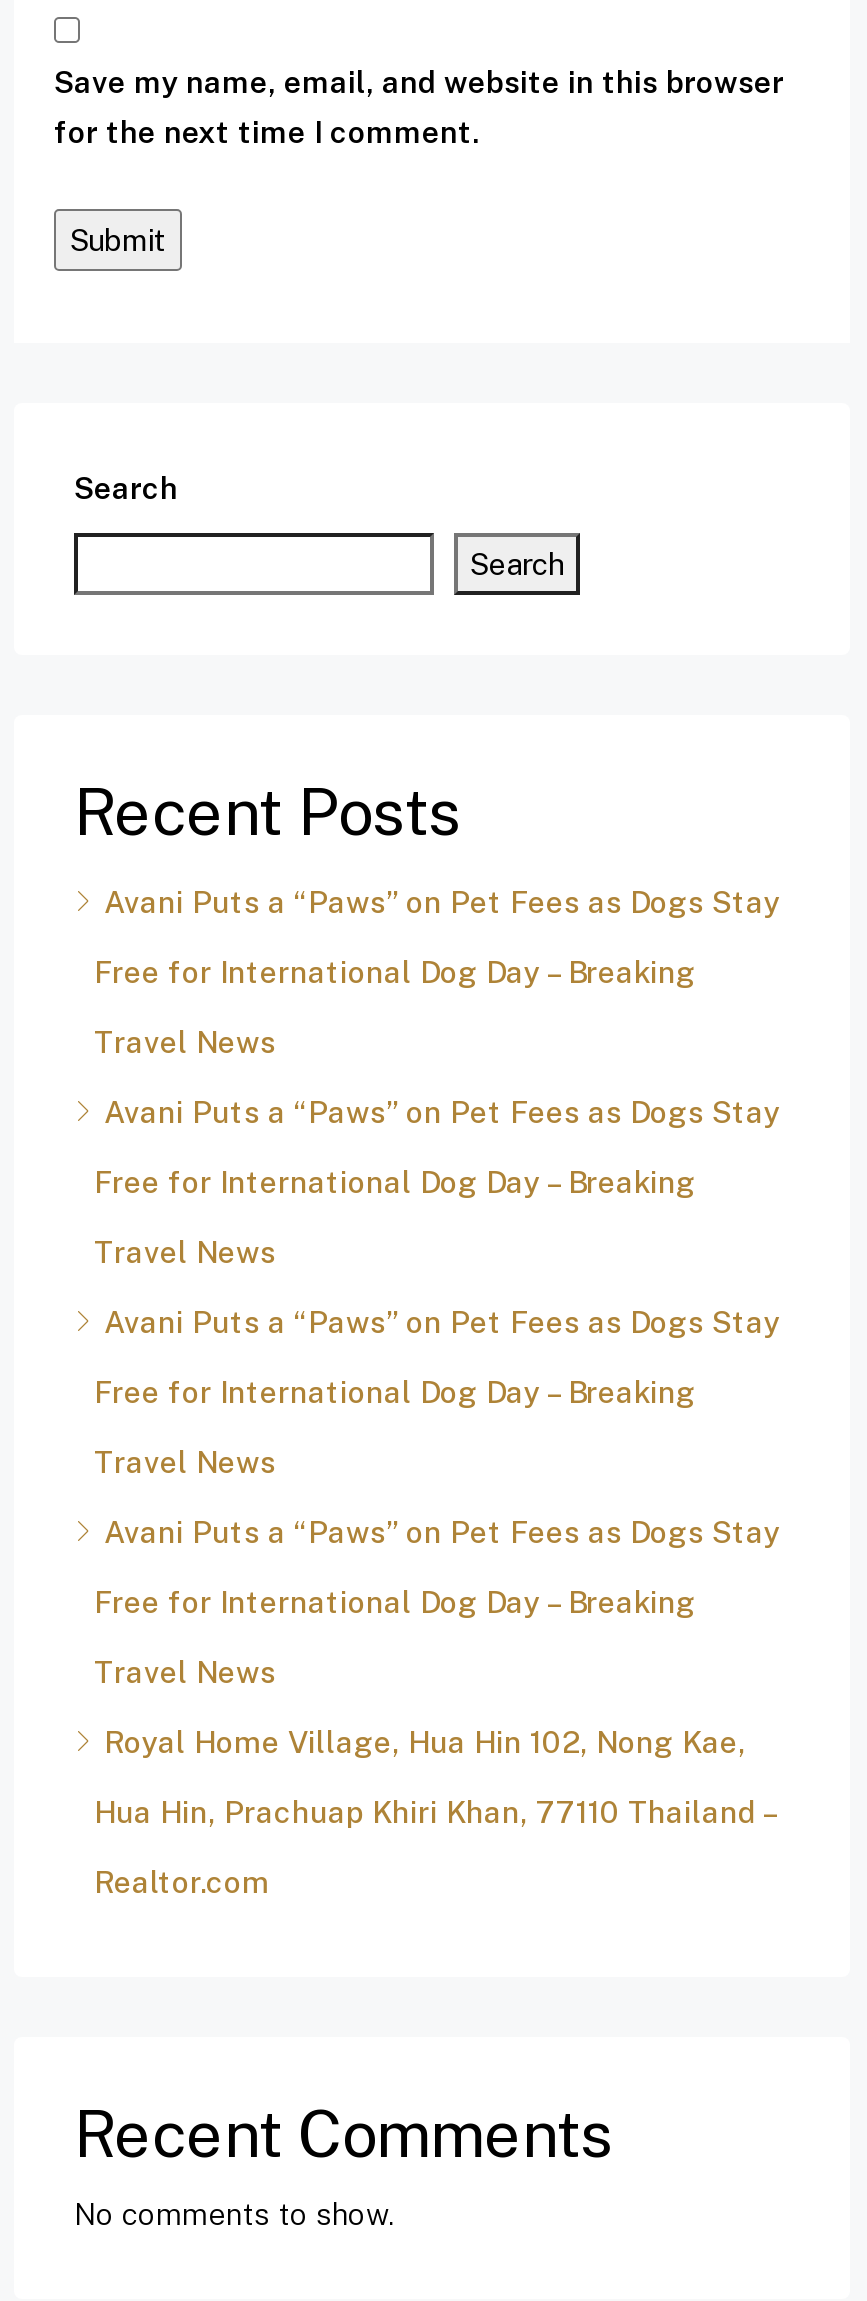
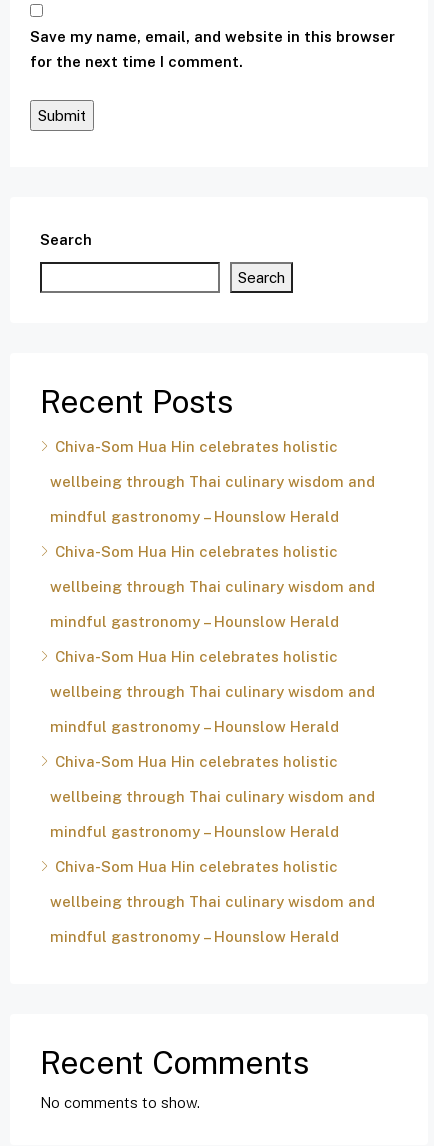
- Avani Puts a “Paws” on Pet Fees as Dogs Stay
+ Chiva-Som Hua Hin celebrates holistic

- Free for International Dog Day – Breaking
+ wellbeing through Thai culinary wisdom and

- Travel News
+ mindful gastronomy – Hounslow Herald

- Avani Puts a “Paws” on Pet Fees as Dogs Stay
+ Chiva-Som Hua Hin celebrates holistic

- Free for International Dog Day – Breaking
+ wellbeing through Thai culinary wisdom and

- Travel News
+ mindful gastronomy – Hounslow Herald

- Avani Puts a “Paws” on Pet Fees as Dogs Stay
+ Chiva-Som Hua Hin celebrates holistic

- Free for International Dog Day – Breaking
+ wellbeing through Thai culinary wisdom and

- Travel News
+ mindful gastronomy – Hounslow Herald

- Avani Puts a “Paws” on Pet Fees as Dogs Stay
+ Chiva-Som Hua Hin celebrates holistic

- Free for International Dog Day – Breaking
+ wellbeing through Thai culinary wisdom and

- Travel News
+ mindful gastronomy – Hounslow Herald

- Royal Home Village, Hua Hin 102, Nong Kae,
+ Chiva-Som Hua Hin celebrates holistic

- Hua Hin, Prachuap Khiri Khan, 77110 Thailand –
+ wellbeing through Thai culinary wisdom and

- Realtor.com
+ mindful gastronomy – Hounslow Herald
